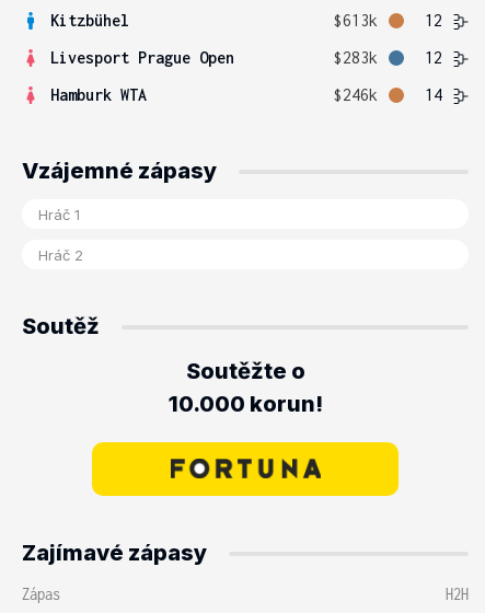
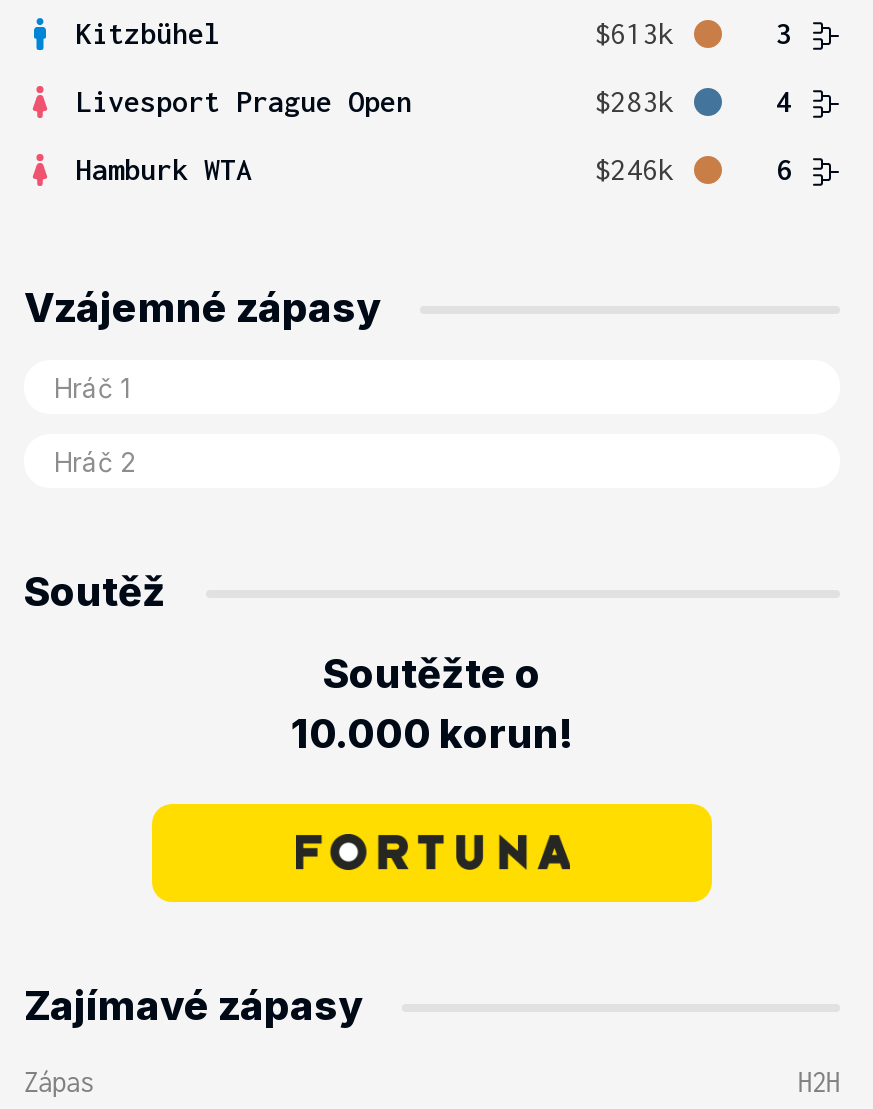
- 12
+ 3

- 12
+ 4

- 14
+ 6
